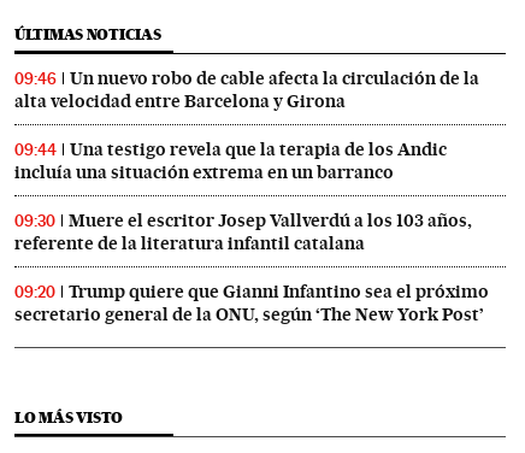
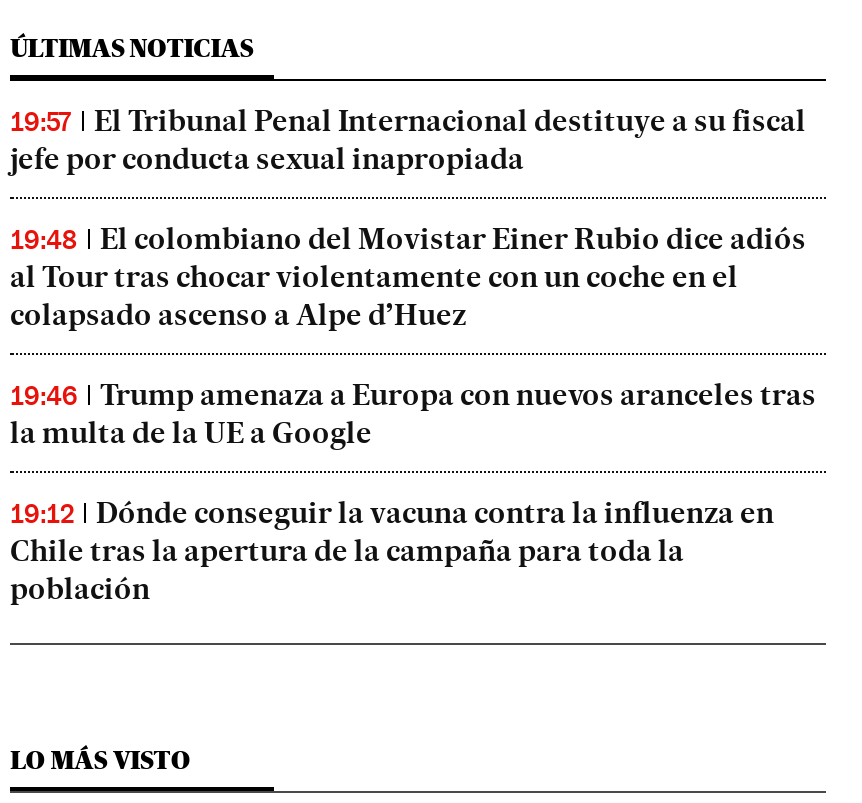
- 09:46
- Un nuevo robo de cable afecta la circulación de la
- alta velocidad entre Barcelona y Girona
+ 19:57
+ El Tribunal Penal Internacional destituye a su fiscal
+ jefe por conducta sexual inapropiada

- 09:44
- Una testigo revela que la terapia de los Andic
- incluía una situación extrema en un barranco
+ 19:48
+ El colombiano del Movistar Einer Rubio dice adiós
+ al Tour tras chocar violentamente con un coche en el
+ colapsado ascenso a Alpe d’Huez

- 09:30
- Muere el escritor Josep Vallverdú a los 103 años,
- referente de la literatura infantil catalana
+ 19:46
+ Trump amenaza a Europa con nuevos aranceles tras
+ la multa de la UE a Google

- 09:20
- Trump quiere que Gianni Infantino sea el próximo
- secretario general de la ONU, según ‘The New York Post’
+ 19:12
+ Dónde conseguir la vacuna contra la influenza en
+ Chile tras la apertura de la campaña para toda la
+ población
